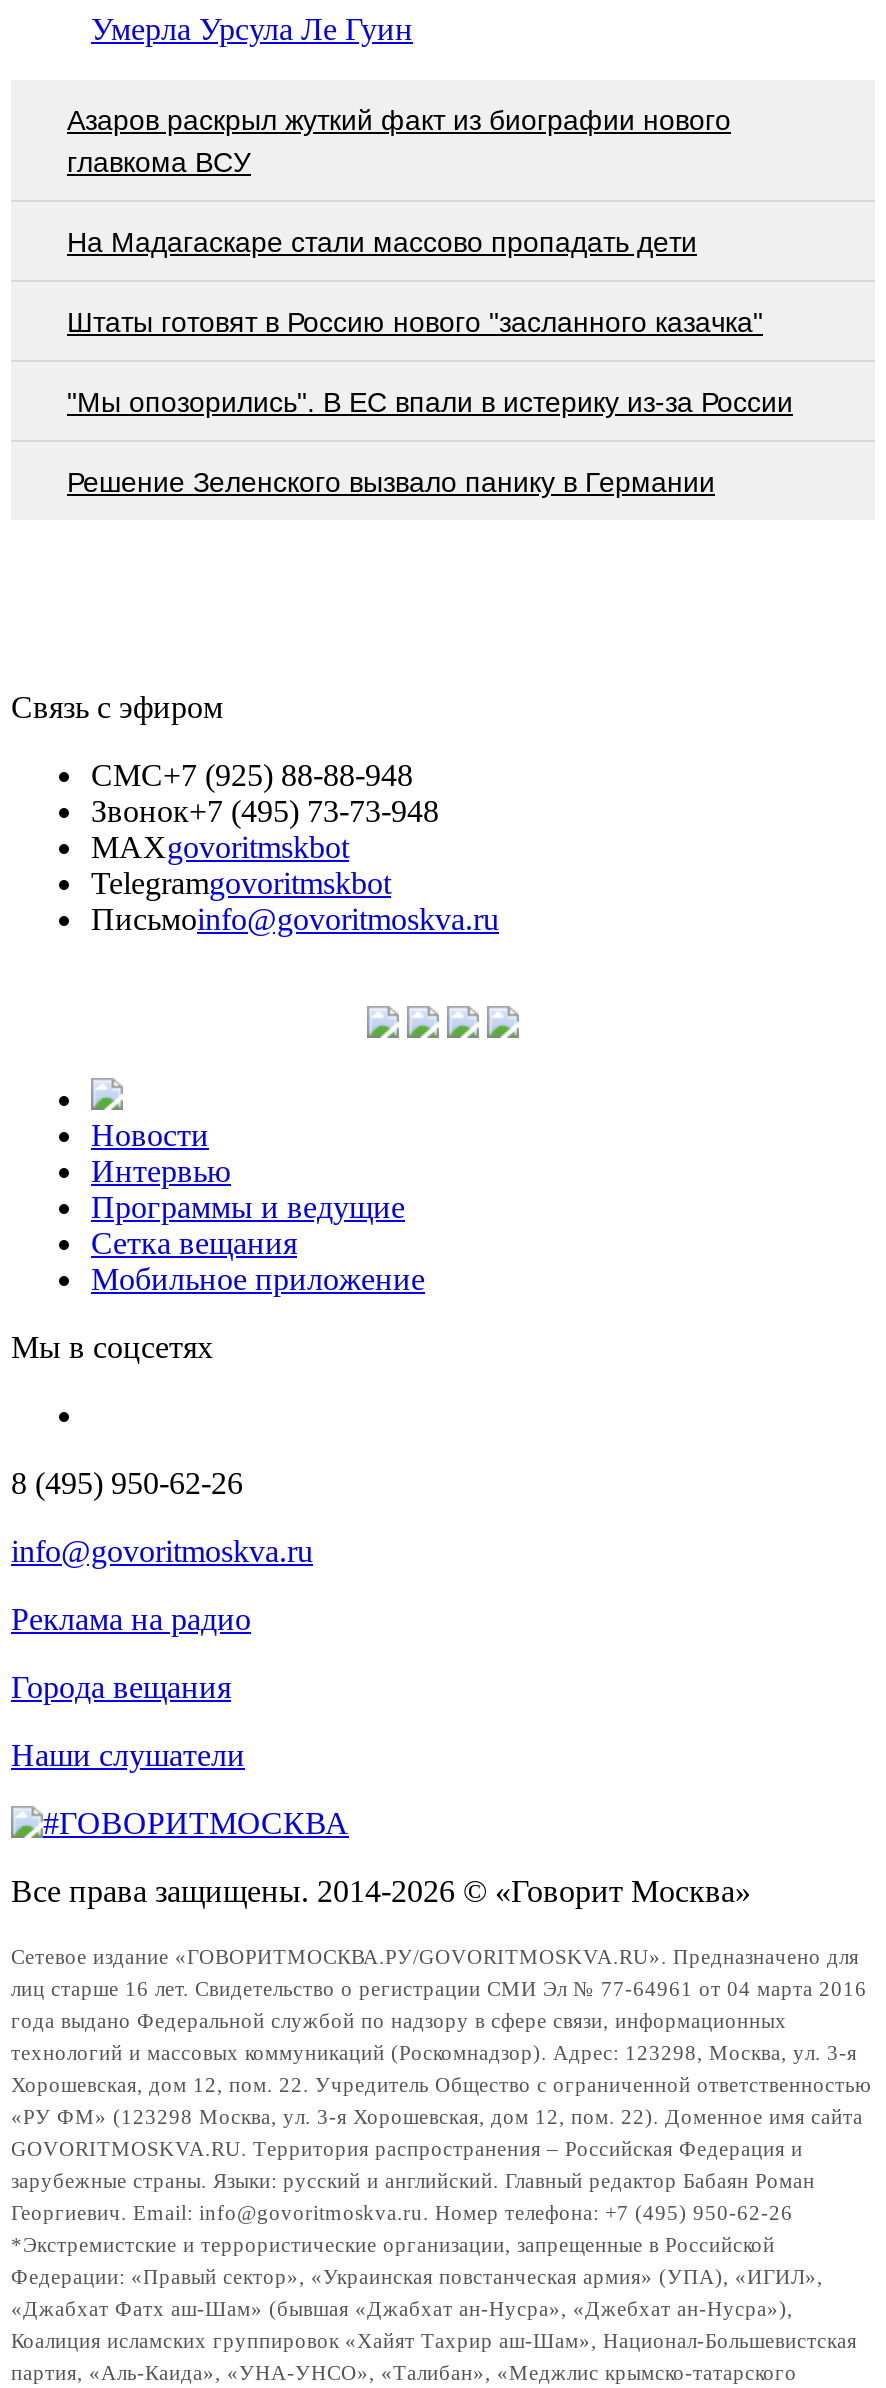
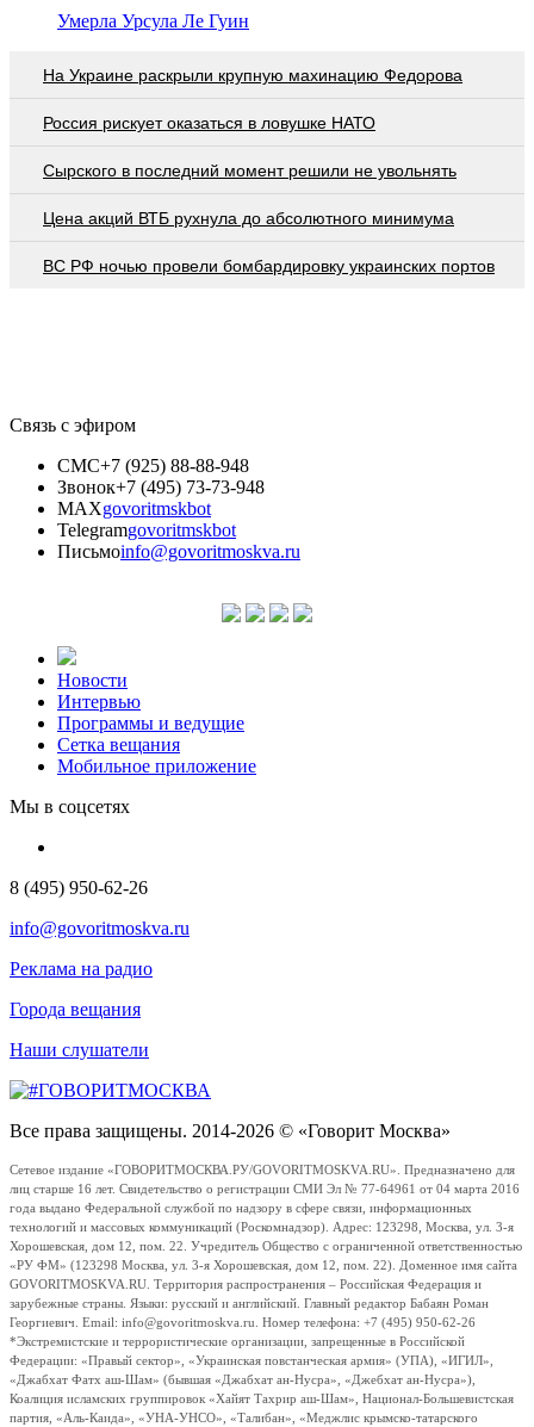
- Азаров раскрыл жуткий факт из биографии нового
- главкома ВСУ
+ На Украине раскрыли крупную махинацию Федорова

- На Мадагаскаре стали массово пропадать дети
+ Россия рискует оказаться в ловушке НАТО

- Штаты готовят в Россию нового "засланного казачка"
+ Сырского в последний момент решили не увольнять

- "Мы опозорились". В ЕС впали в истерику из-за России
+ Цена акций ВТБ рухнула до абсолютного минимума

- Решение Зеленского вызвало панику в Германии
+ ВС РФ ночью провели бомбардировку украинских портов
